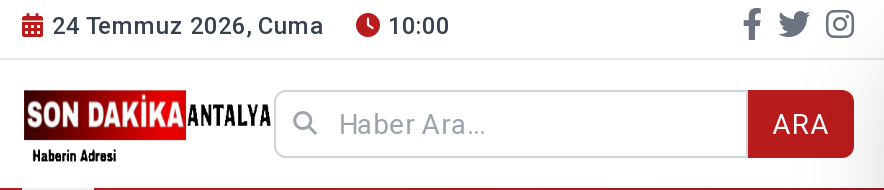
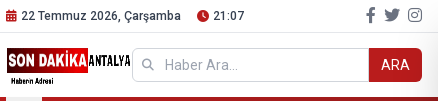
- 24 Temmuz 2026, Cuma
+ 22 Temmuz 2026, Çarşamba

- 10:00
+ 21:07
